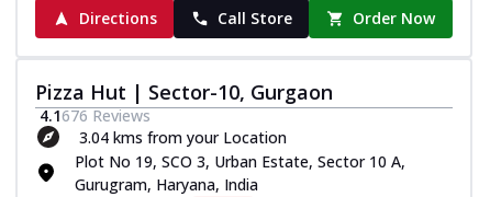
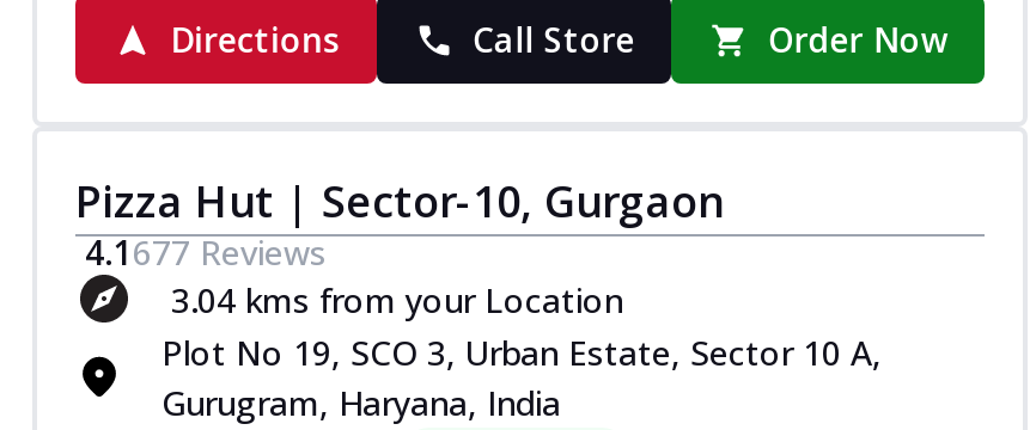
- 4.1676Reviews
+ 4.1677Reviews
